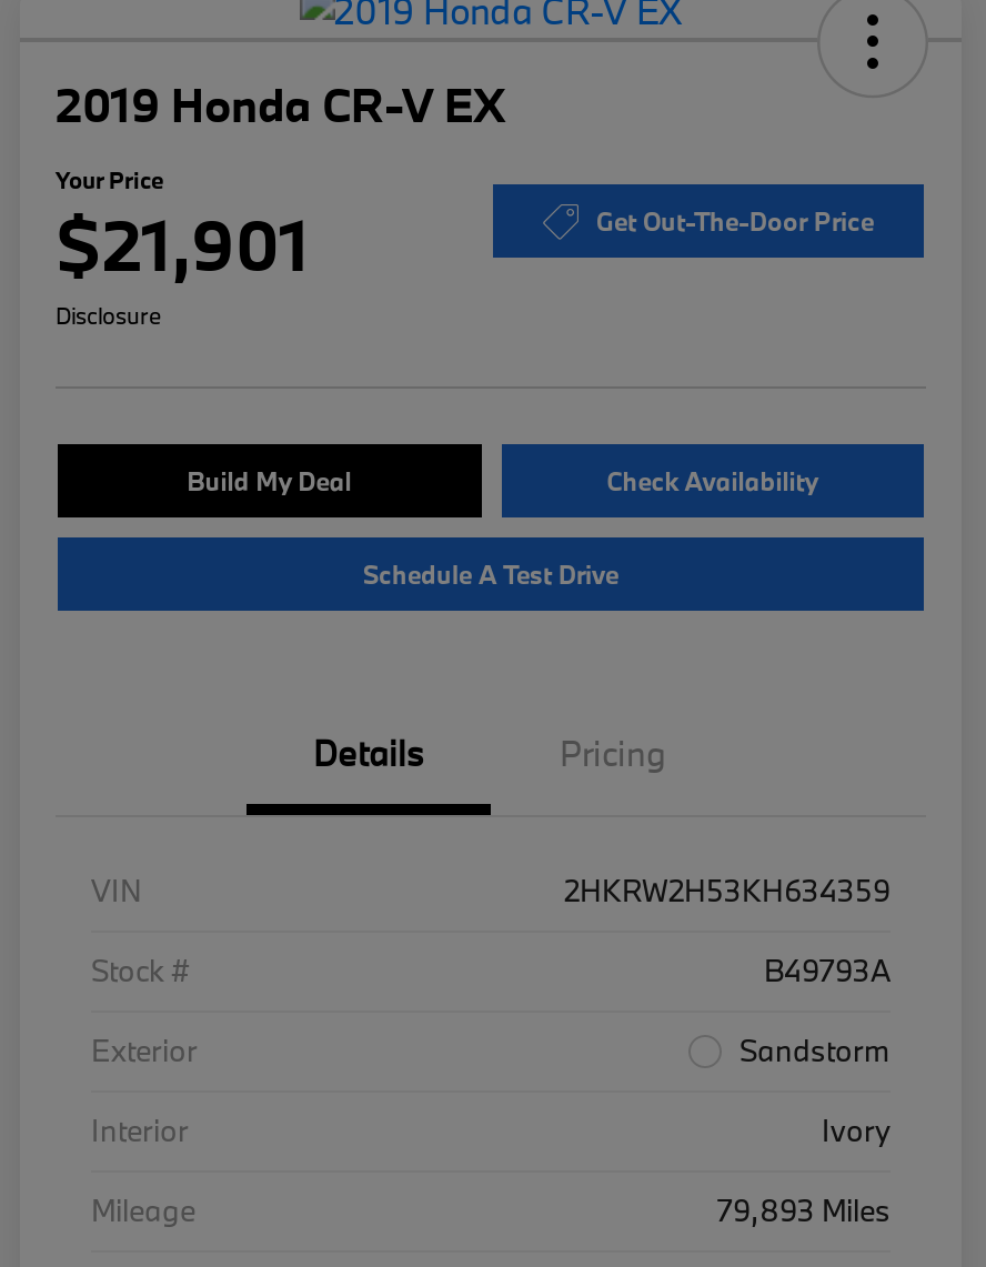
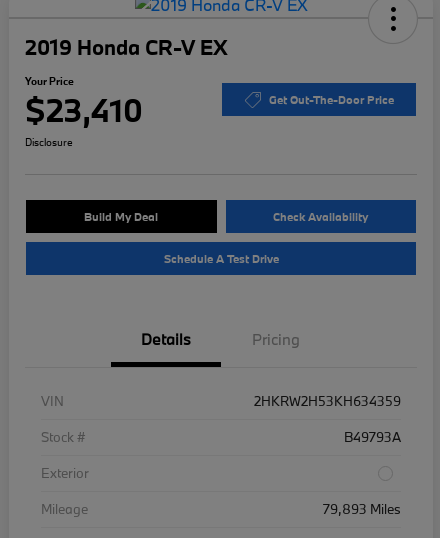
- $21,901
+ $23,410

- Sandstorm
- Interior
- Ivory
